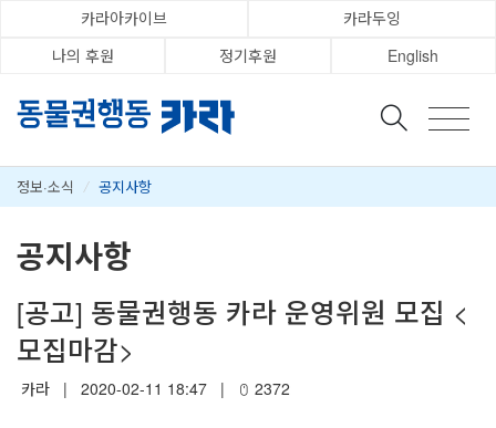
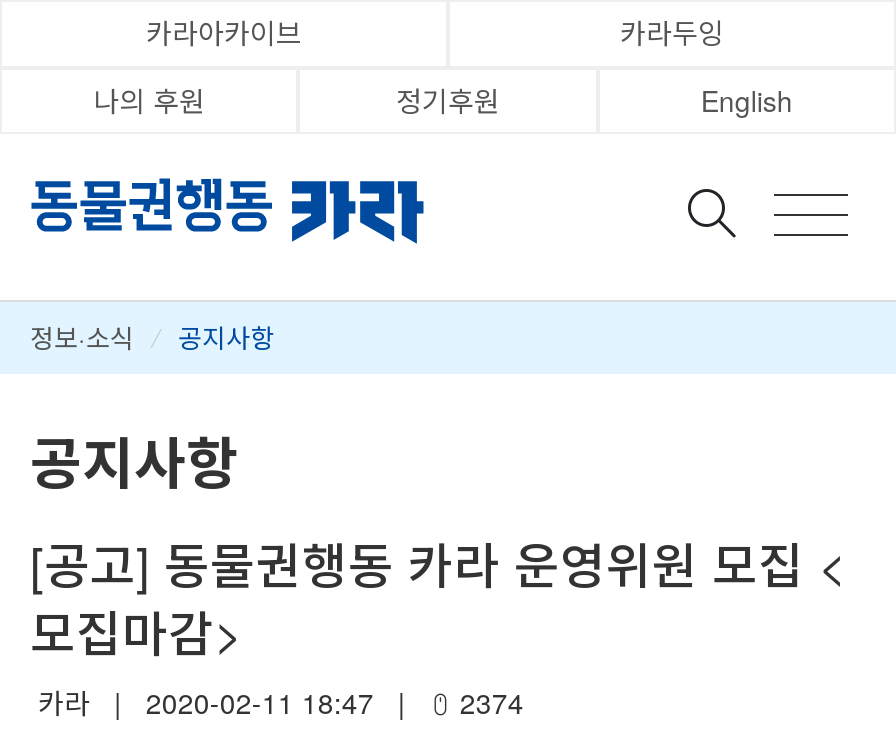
- 2372
+ 2374
